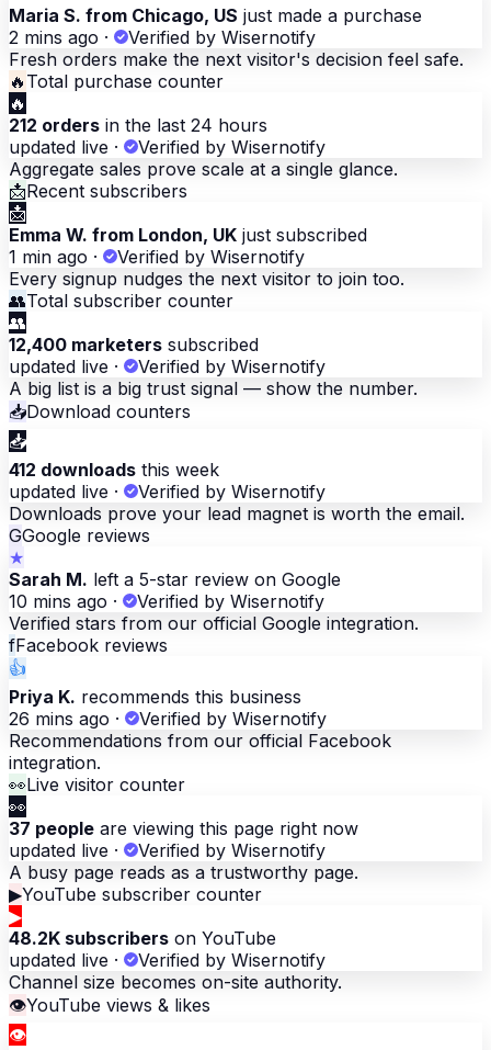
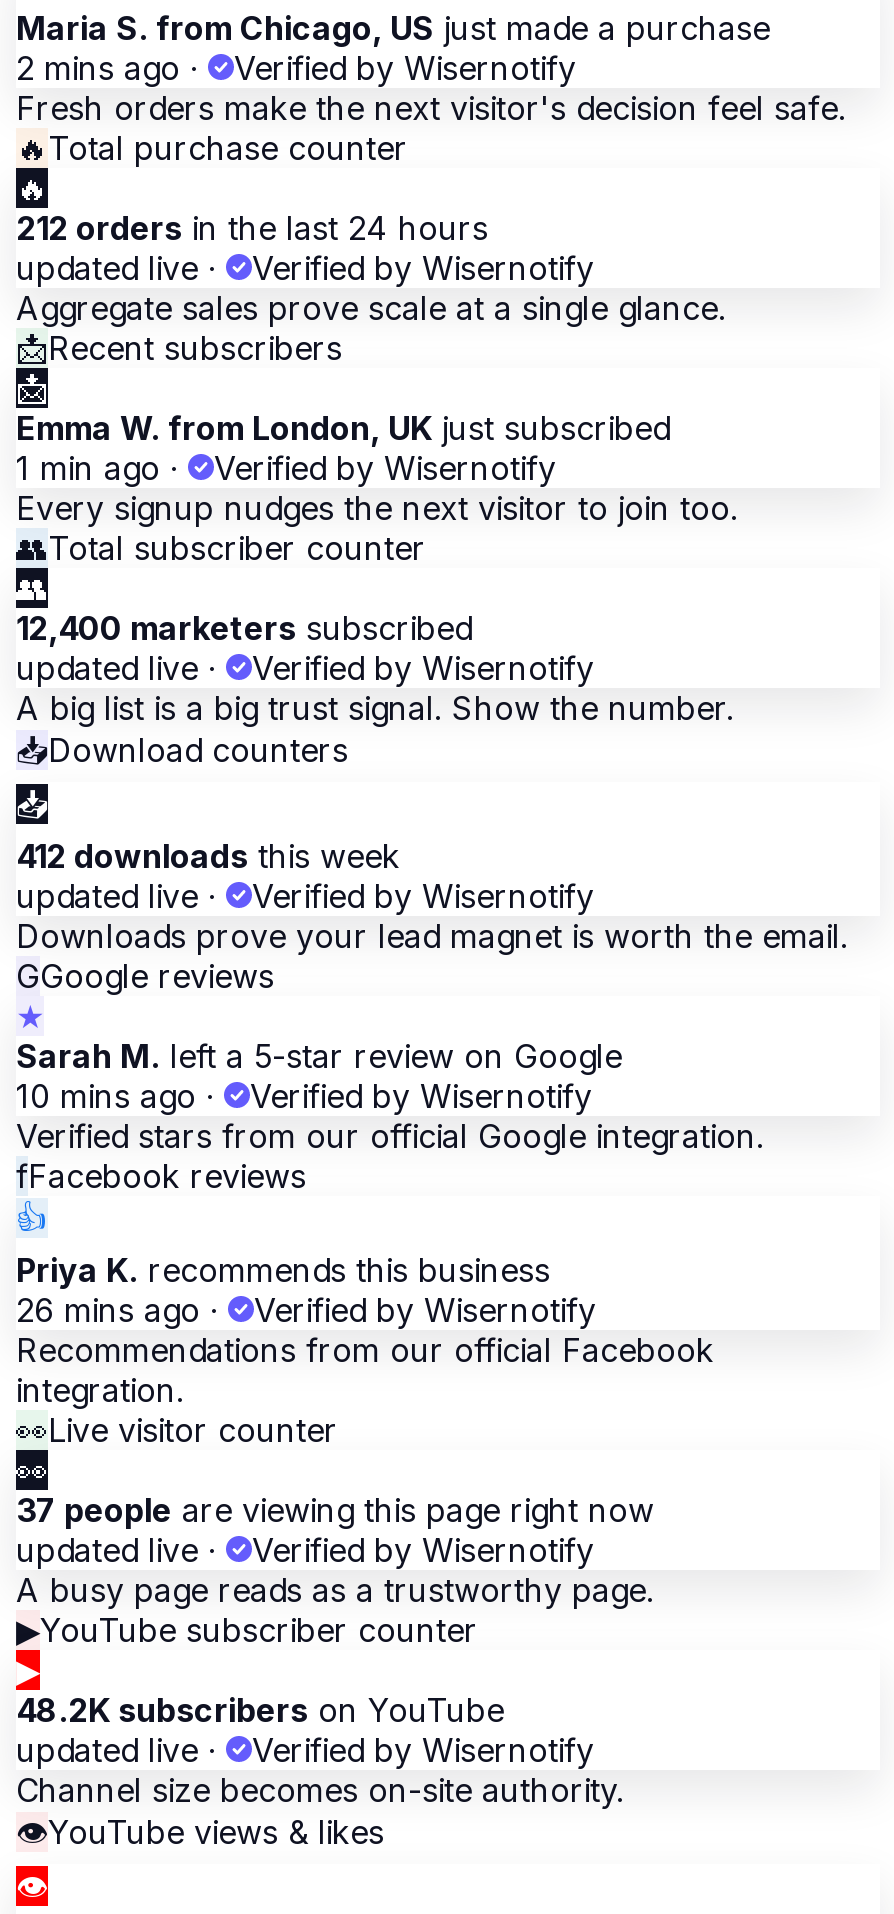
- A big list is a big trust signal — show the number.
+ A big list is a big trust signal. Show the number.
